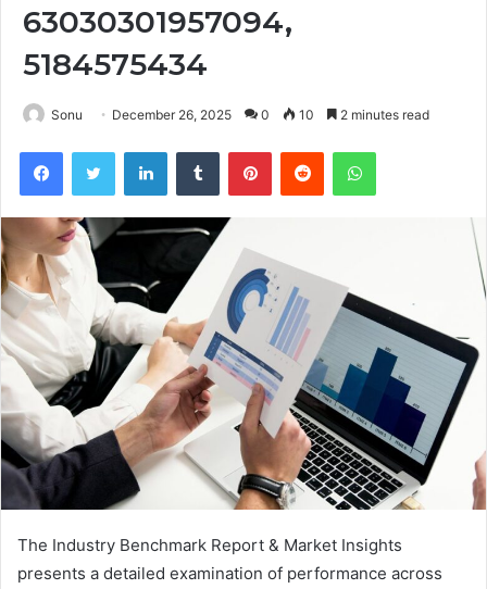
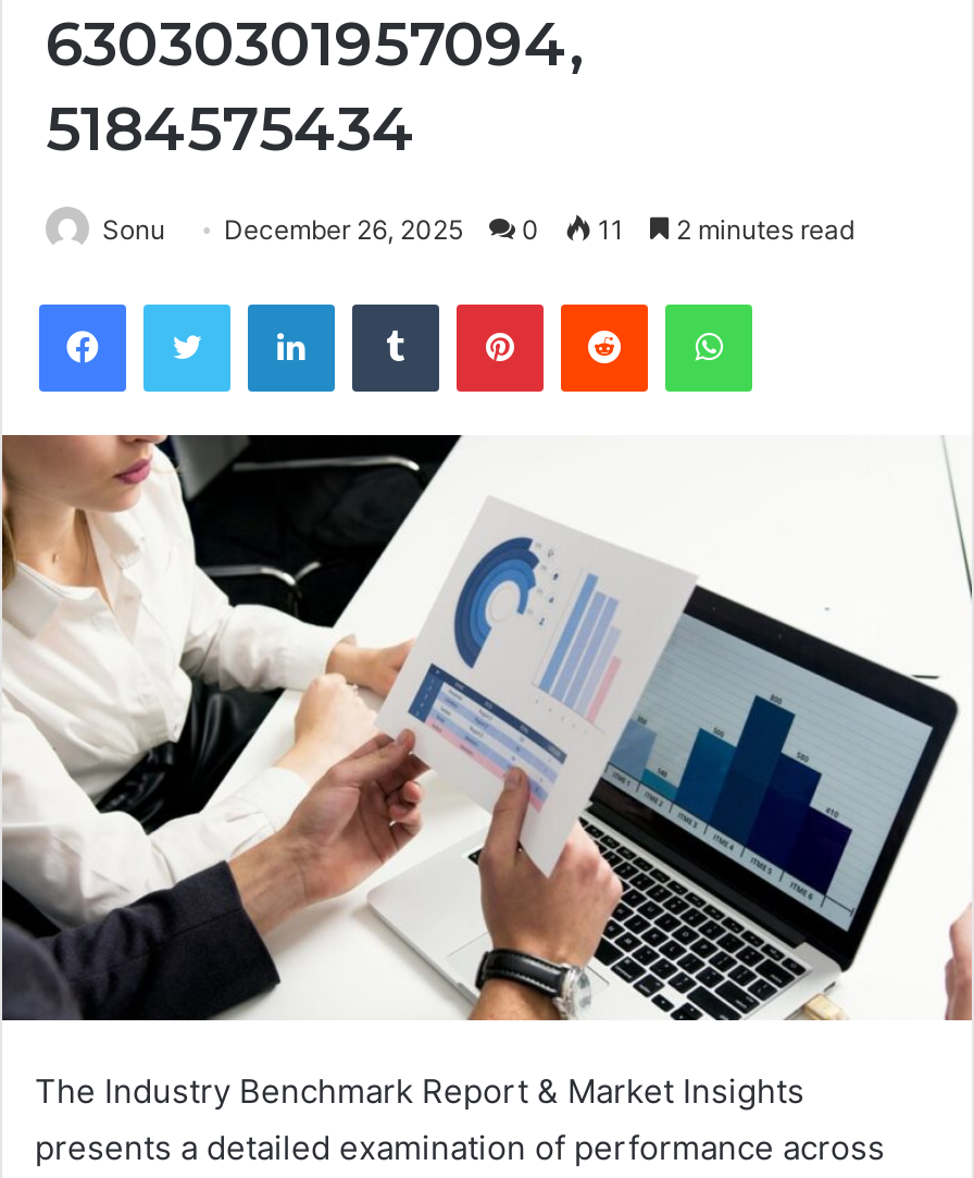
- Sonu December 26, 2025 0 10 2 minutes read
+ Sonu December 26, 2025 0 11 2 minutes read
